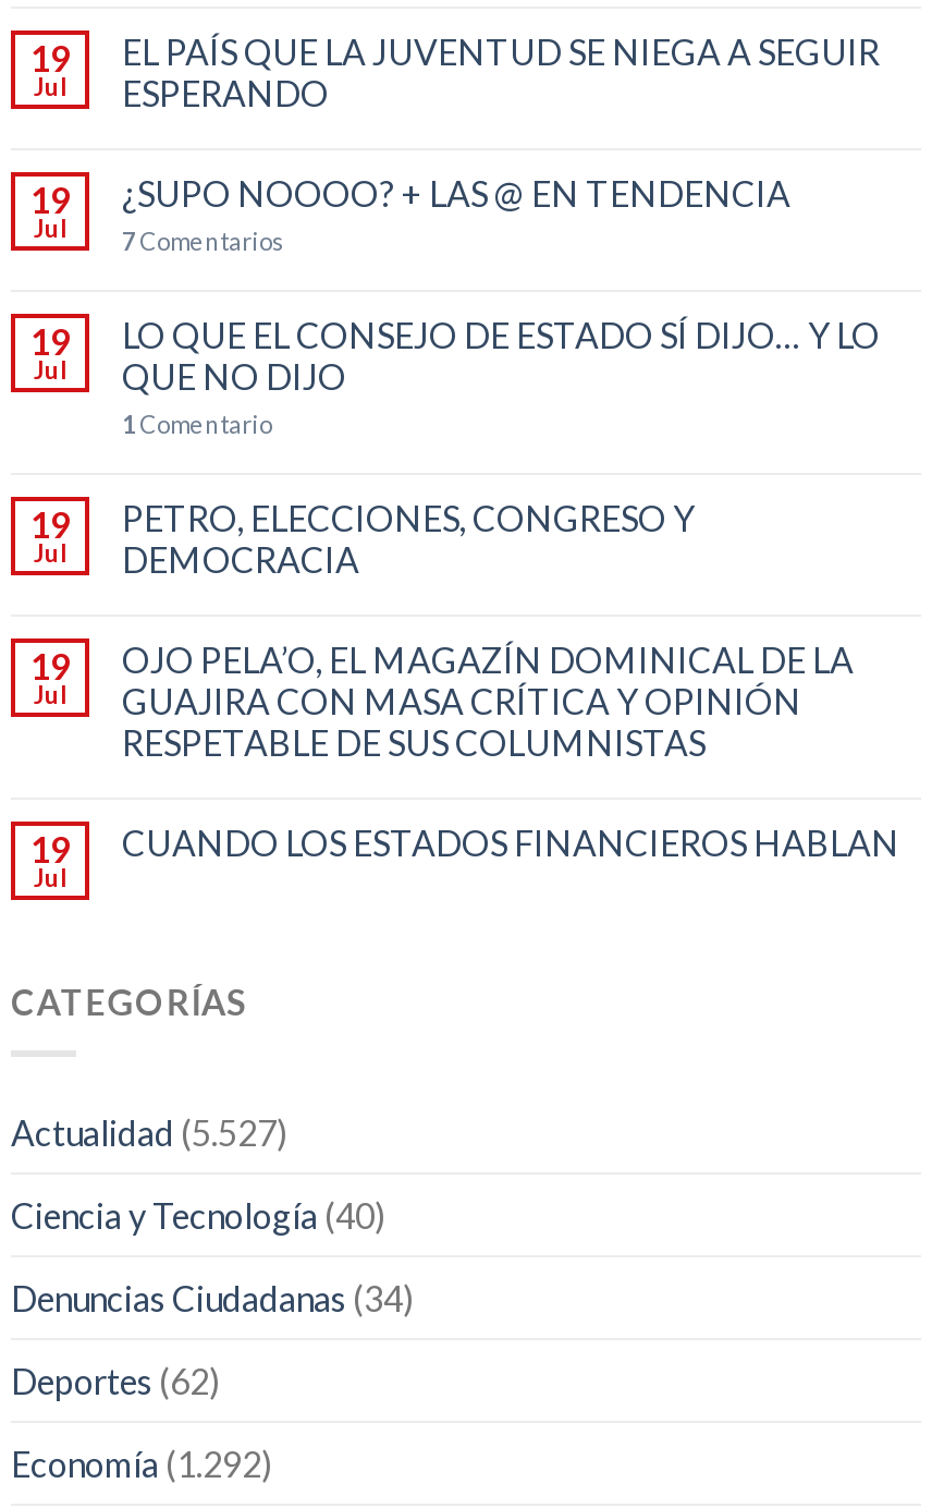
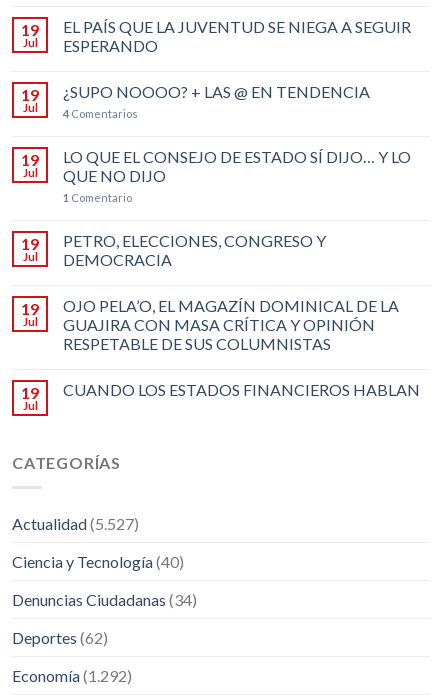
- Jul 7 Comentarios
+ Jul 4 Comentarios
